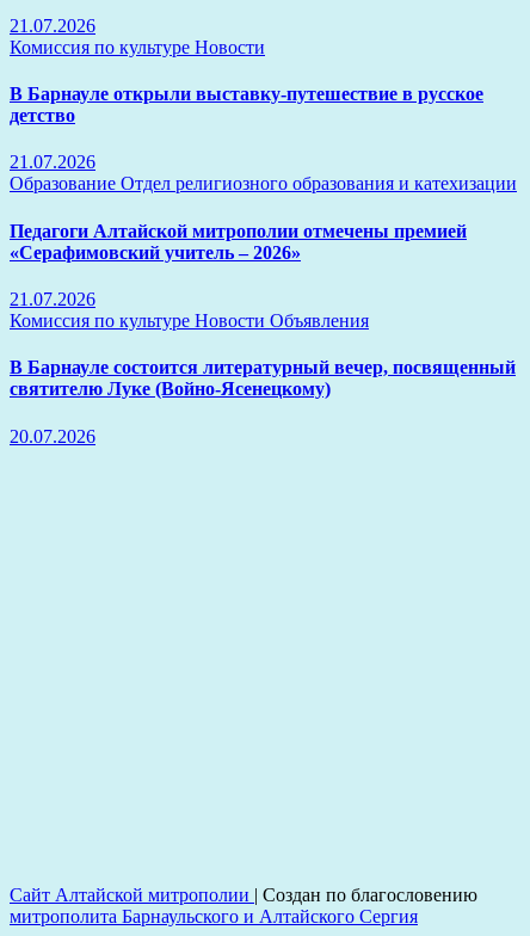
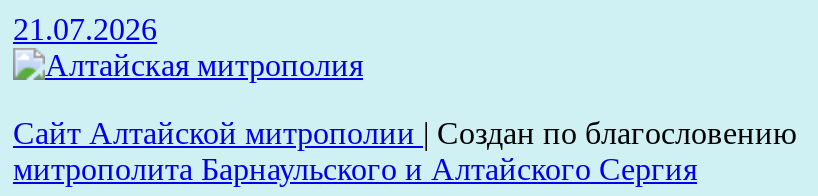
- Комиссия по культуре Новости
- В Барнауле открыли выставку-путешествие в русское
- детство
- 21.07.2026
- Образование Отдел религиозного образования и катехизации
- Педагоги Алтайской митрополии отмечены премией
- «Серафимовский учитель – 2026»
- 21.07.2026
- Комиссия по культуре Новости Объявления
- В Барнауле состоится литературный вечер, посвященный
- святителю Луке (Войно-Ясенецкому)
- 20.07.2026
